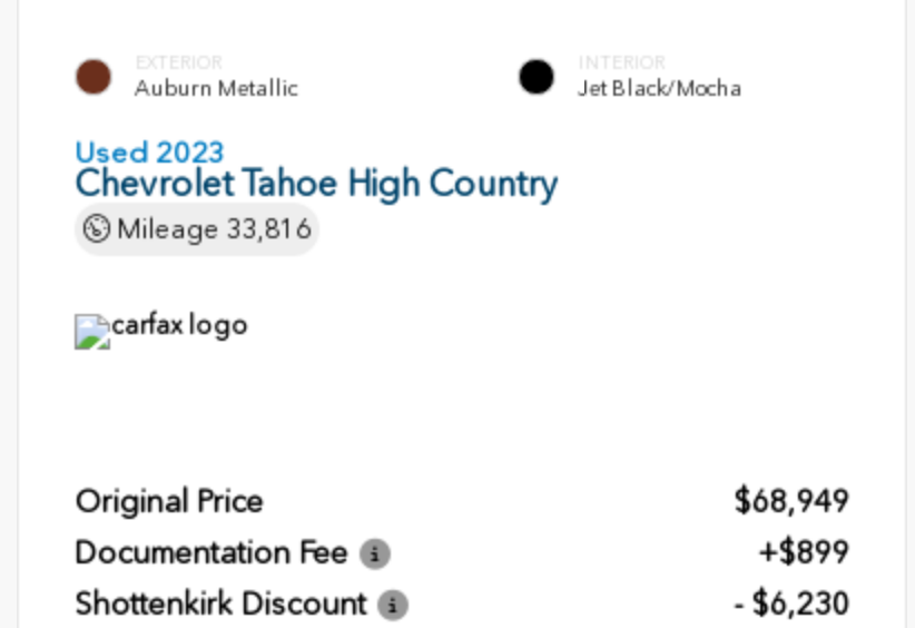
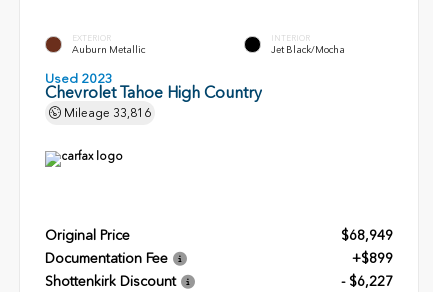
- - $6,230
+ - $6,227
